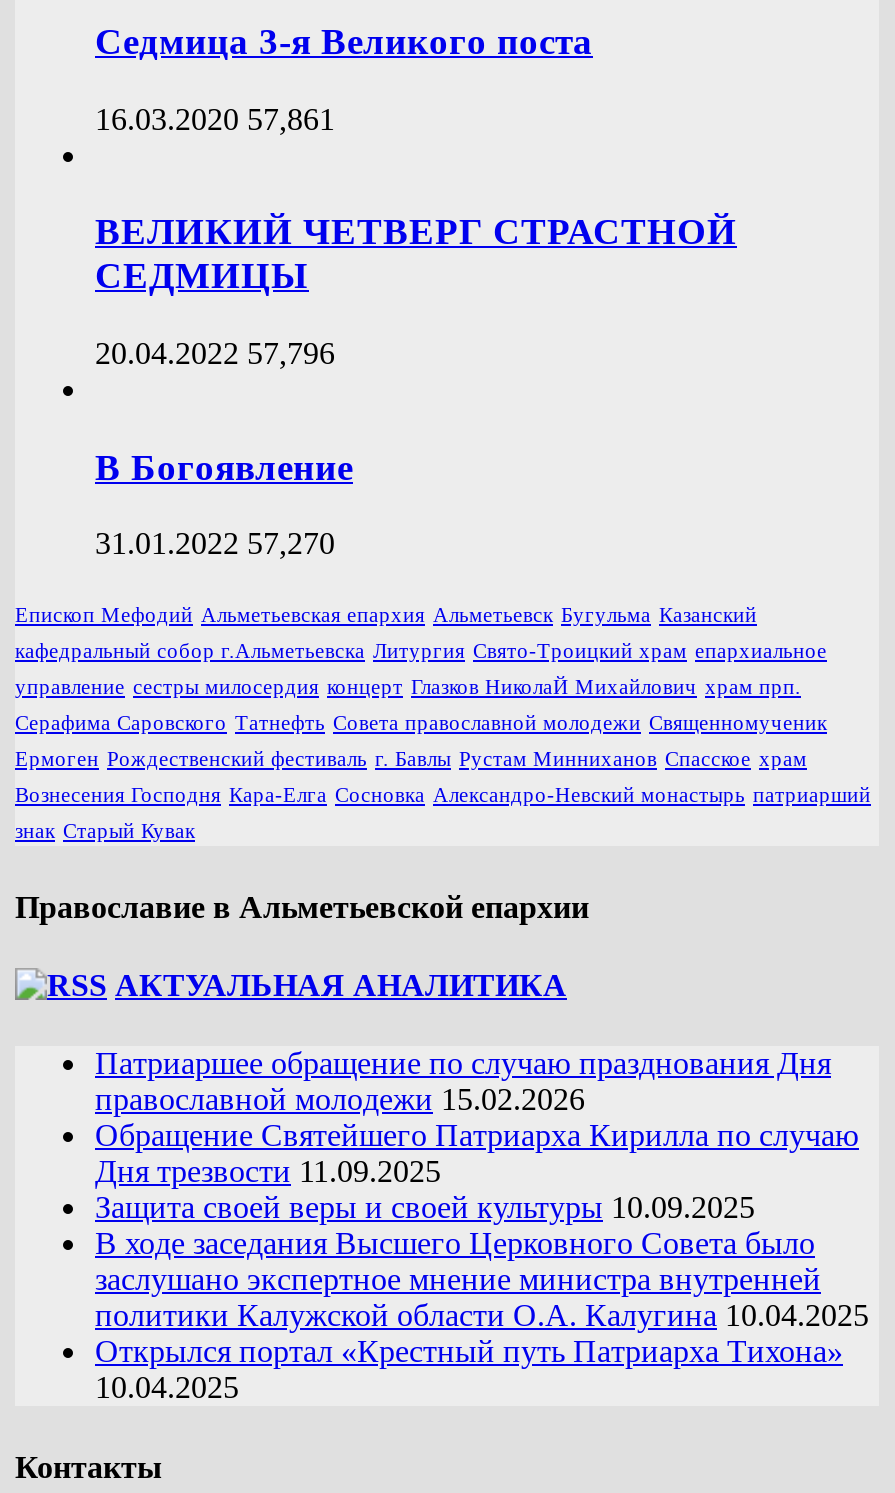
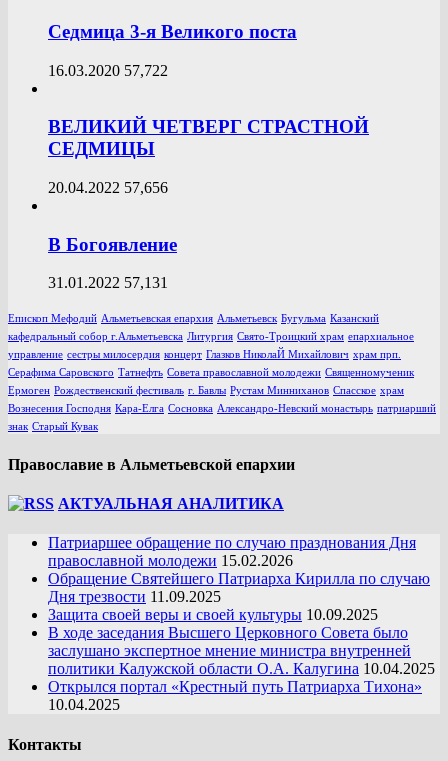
- 16.03.2020 57,861
+ 16.03.2020 57,722

- 20.04.2022 57,796
+ 20.04.2022 57,656

- 31.01.2022 57,270
+ 31.01.2022 57,131
